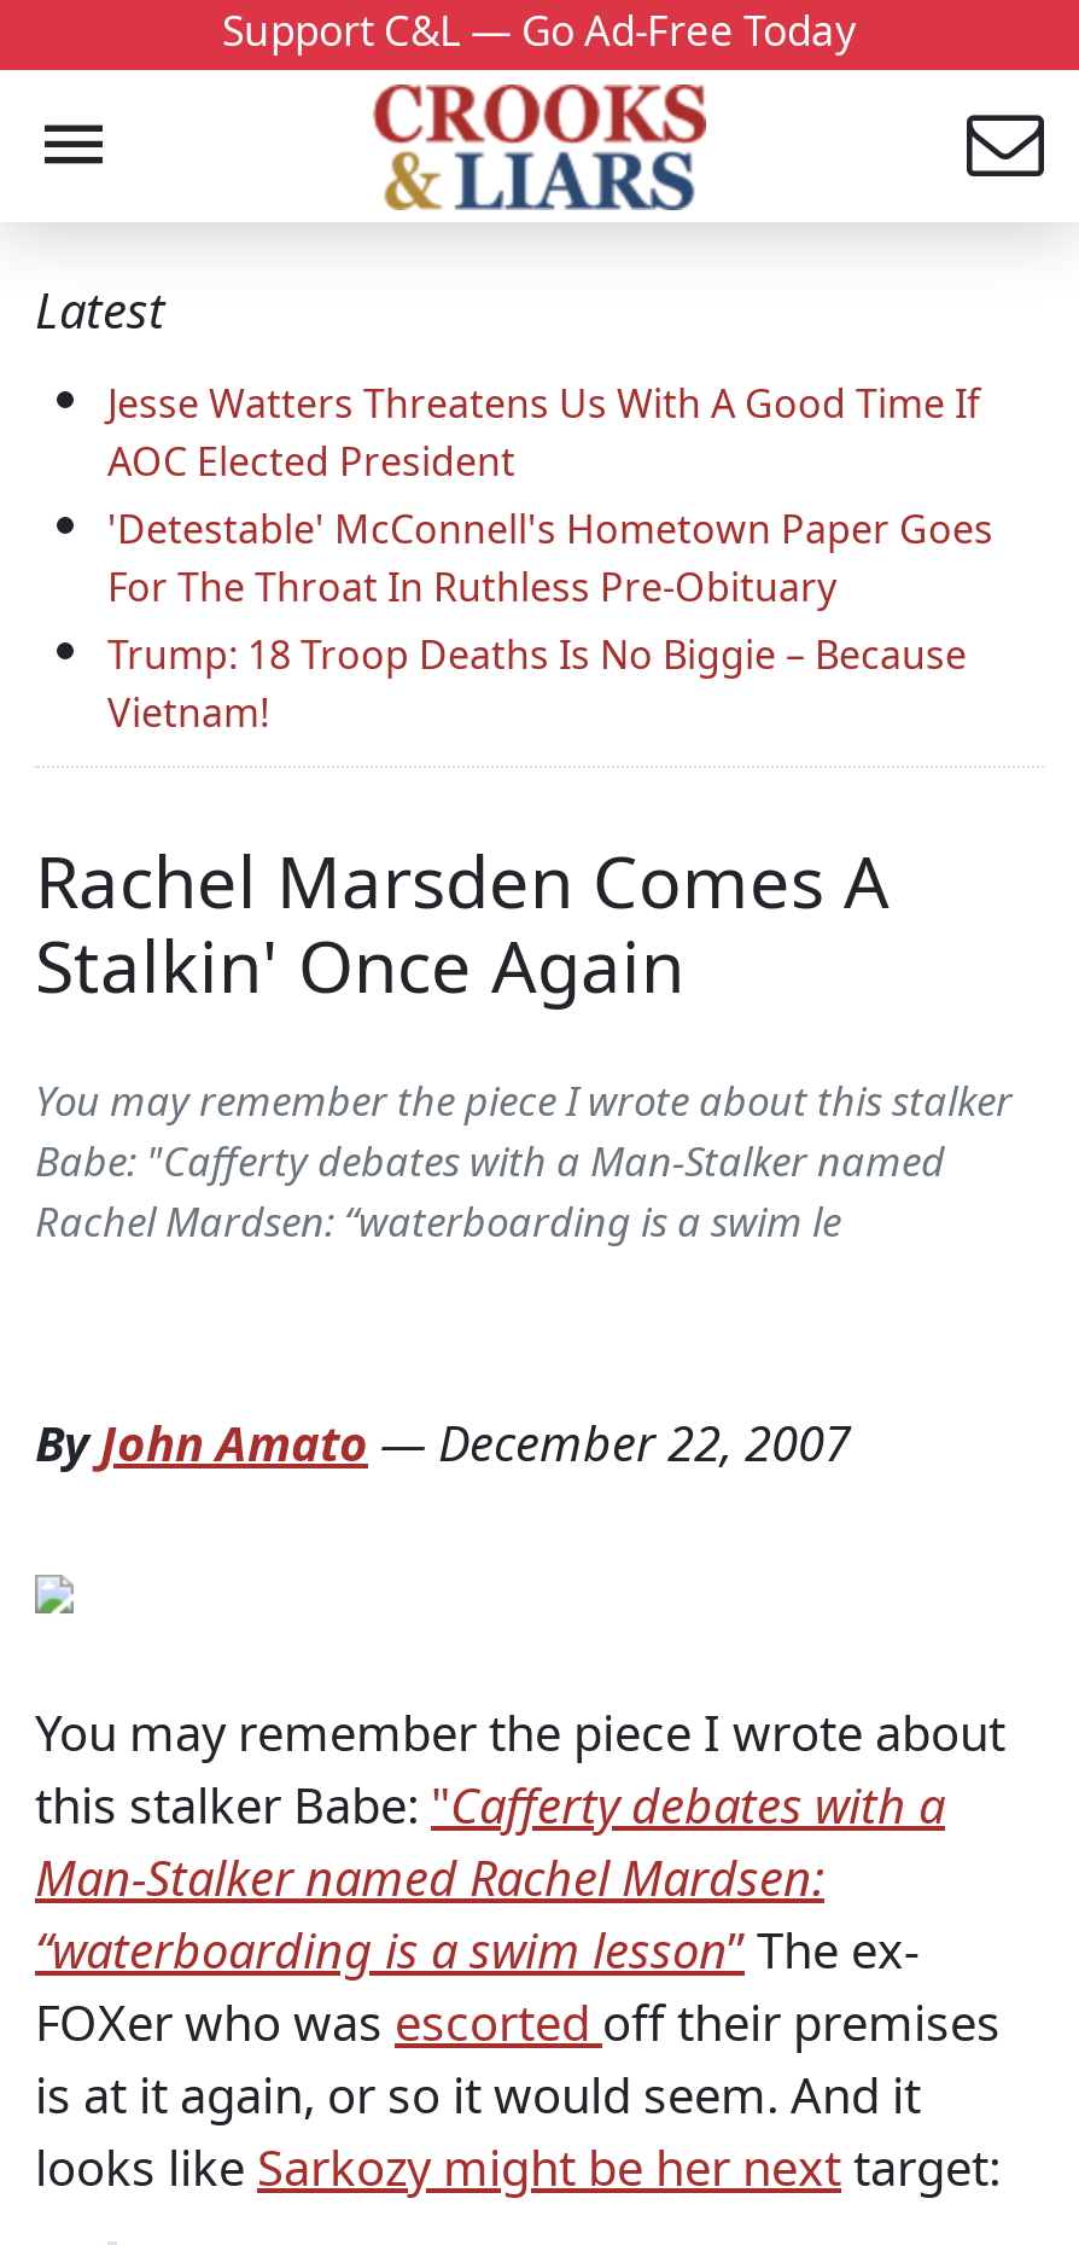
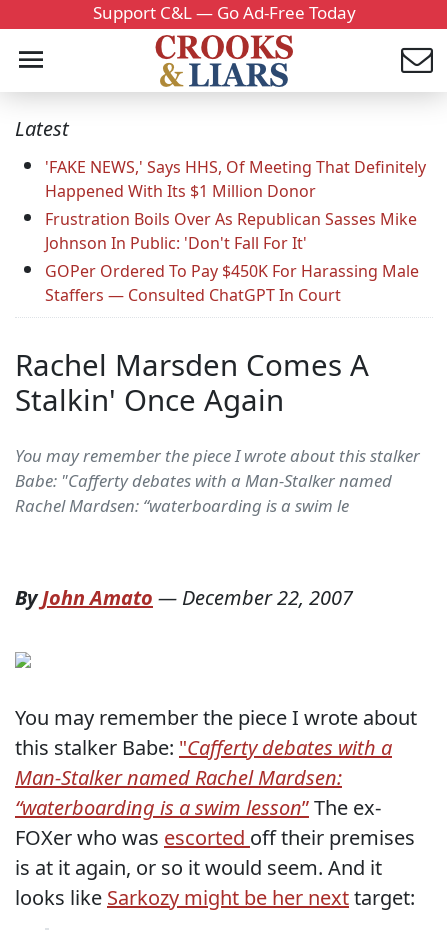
- Jesse Watters Threatens Us With A Good Time If
- AOC Elected President
- 'Detestable' McConnell's Hometown Paper Goes
- For The Throat In Ruthless Pre-Obituary
- Trump: 18 Troop Deaths Is No Biggie – Because
- Vietnam!
+ 'FAKE NEWS,' Says HHS, Of Meeting That Definitely
+ Happened With Its $1 Million Donor
+ Frustration Boils Over As Republican Sasses Mike
+ Johnson In Public: 'Don't Fall For It'
+ GOPer Ordered To Pay $450K For Harassing Male
+ Staffers — Consulted ChatGPT In Court
